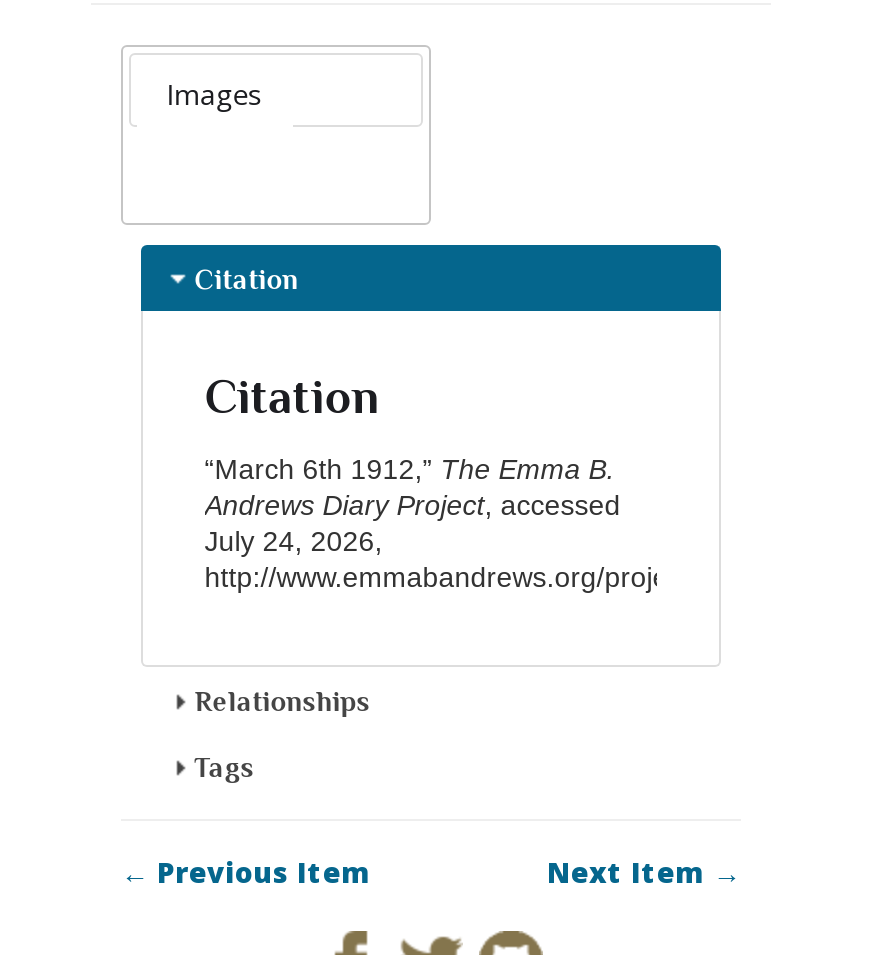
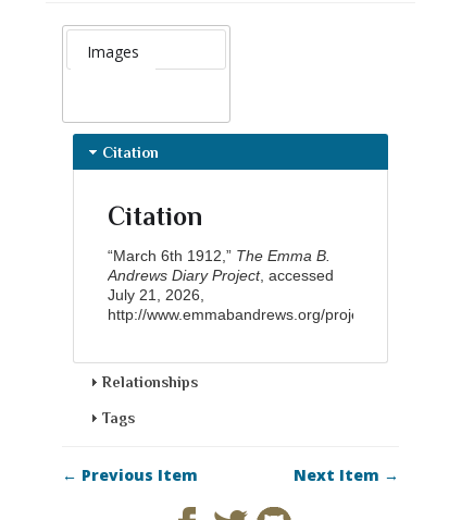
- July 24, 2026,
+ July 21, 2026,
